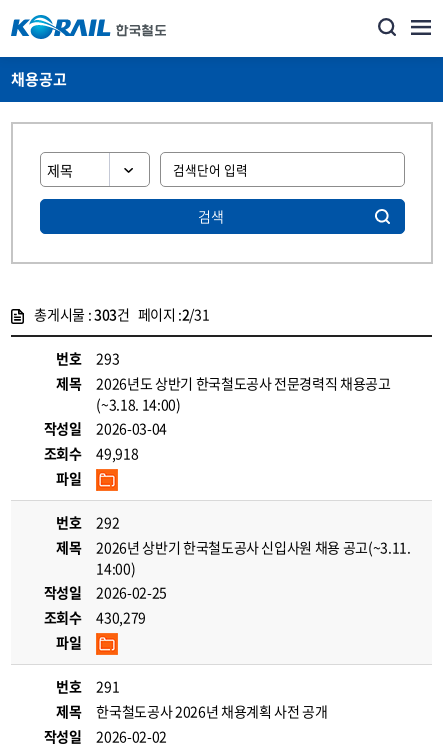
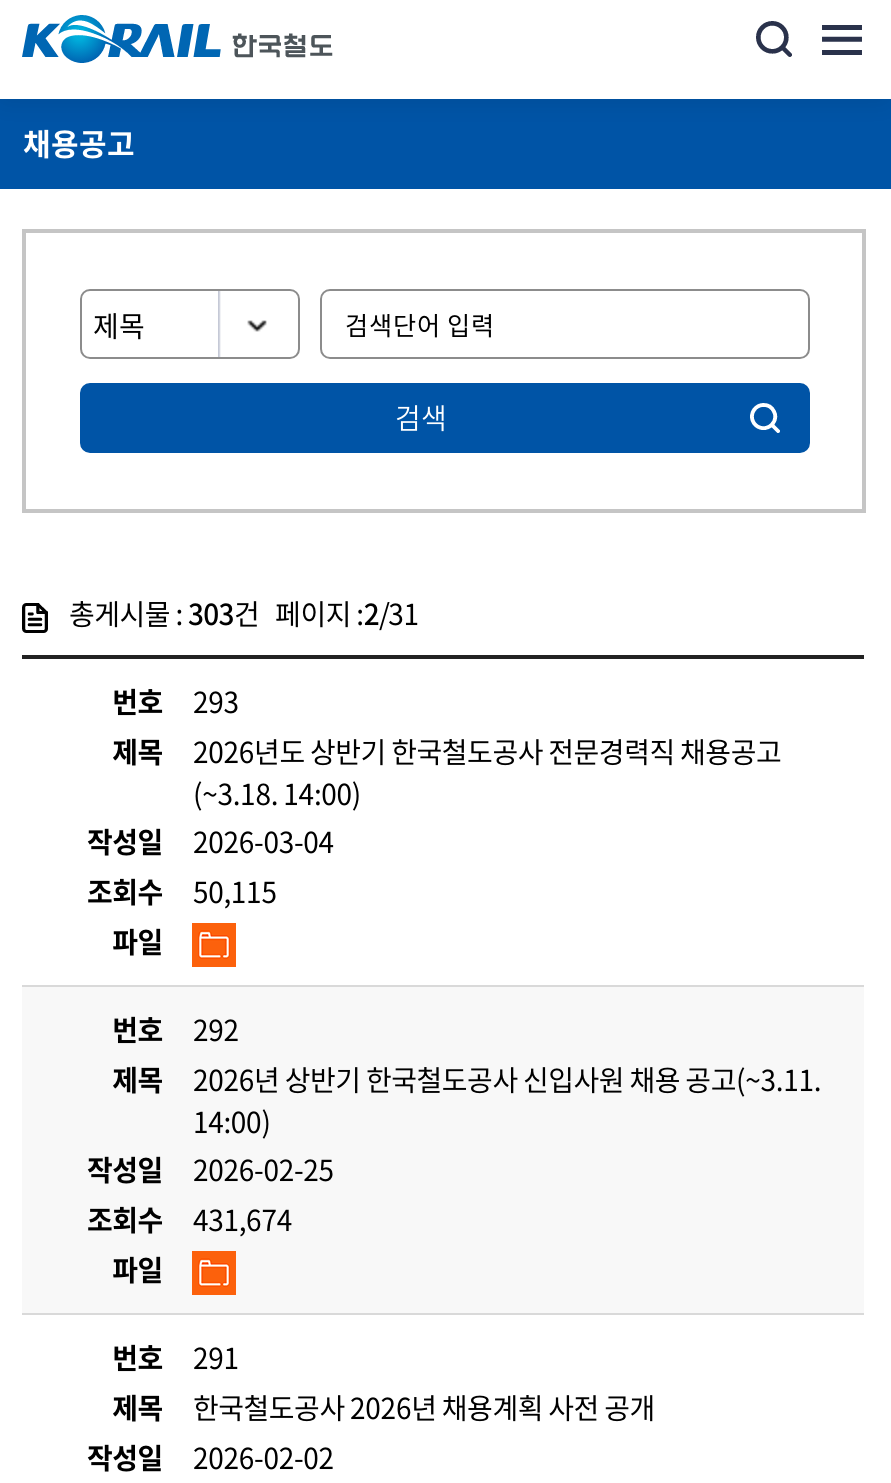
- 조회수 49,918
+ 조회수 50,115

- 조회수 430,279
+ 조회수 431,674
